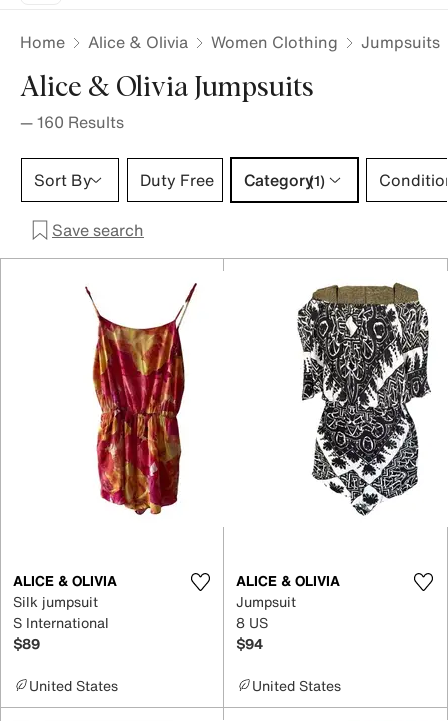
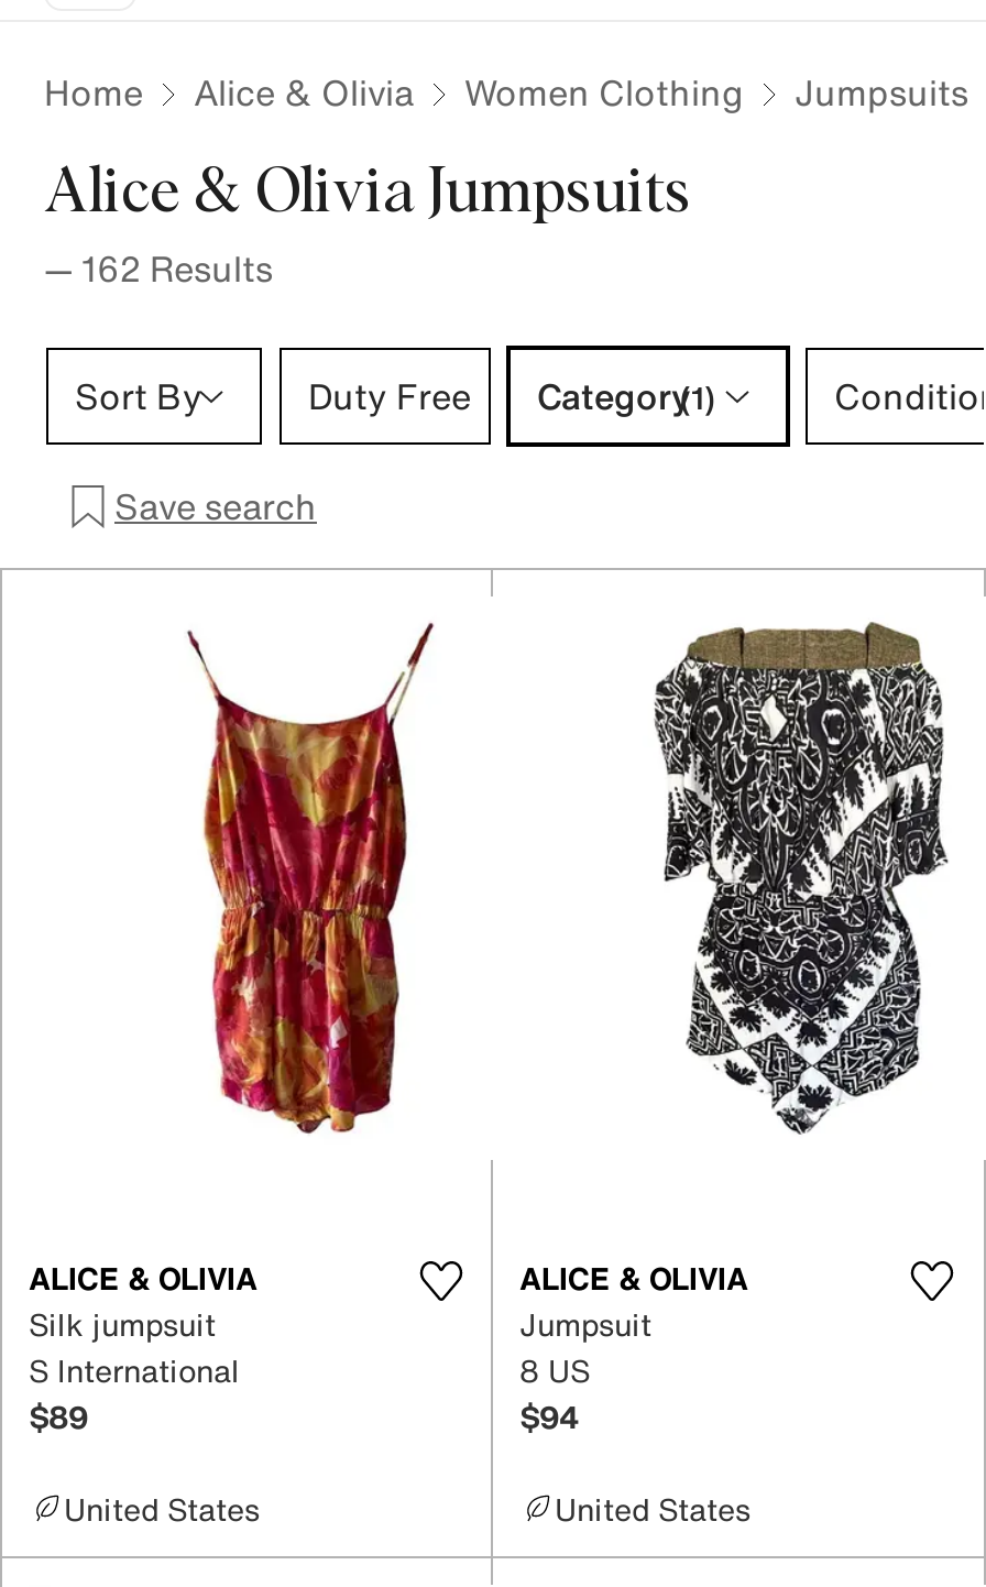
- — 160 Results
+ — 162 Results
